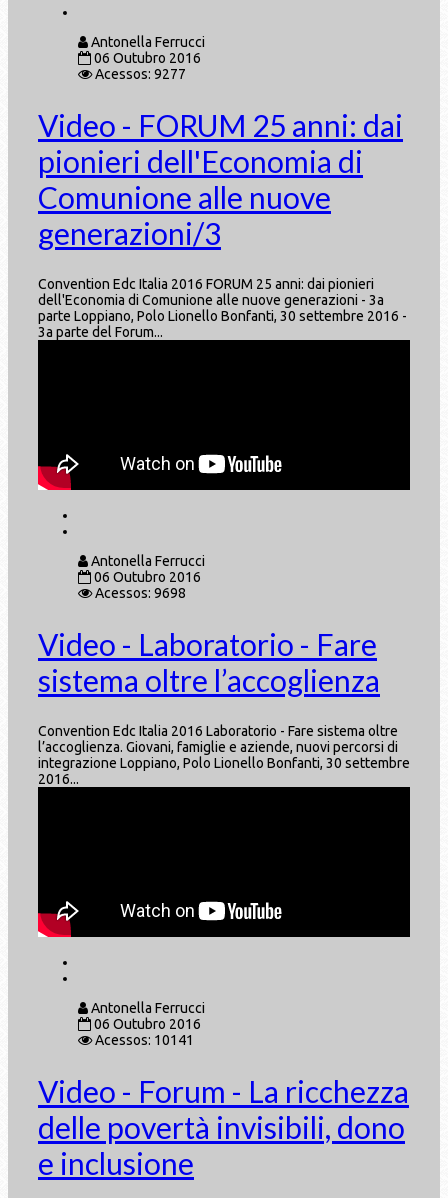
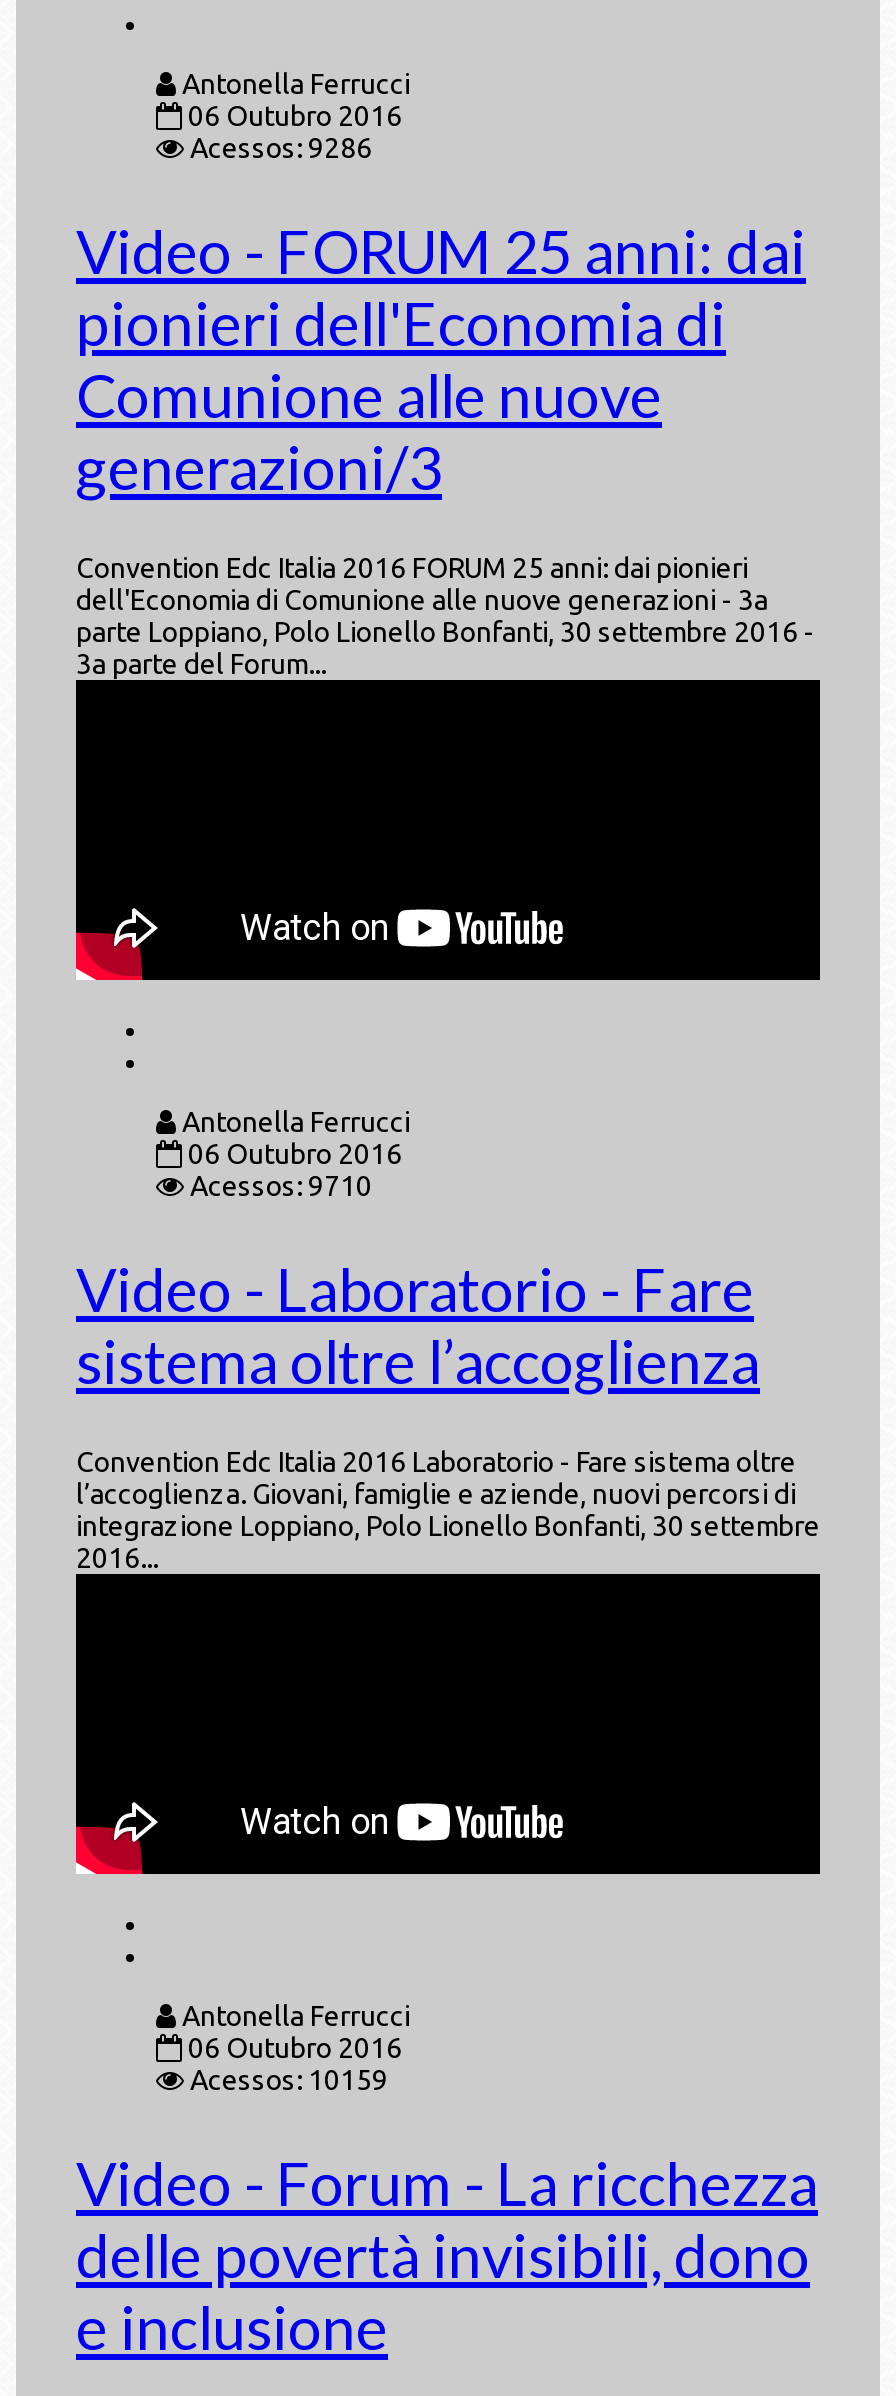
- Acessos: 9277
+ Acessos: 9286

- Acessos: 9698
+ Acessos: 9710

- Acessos: 10141
+ Acessos: 10159
